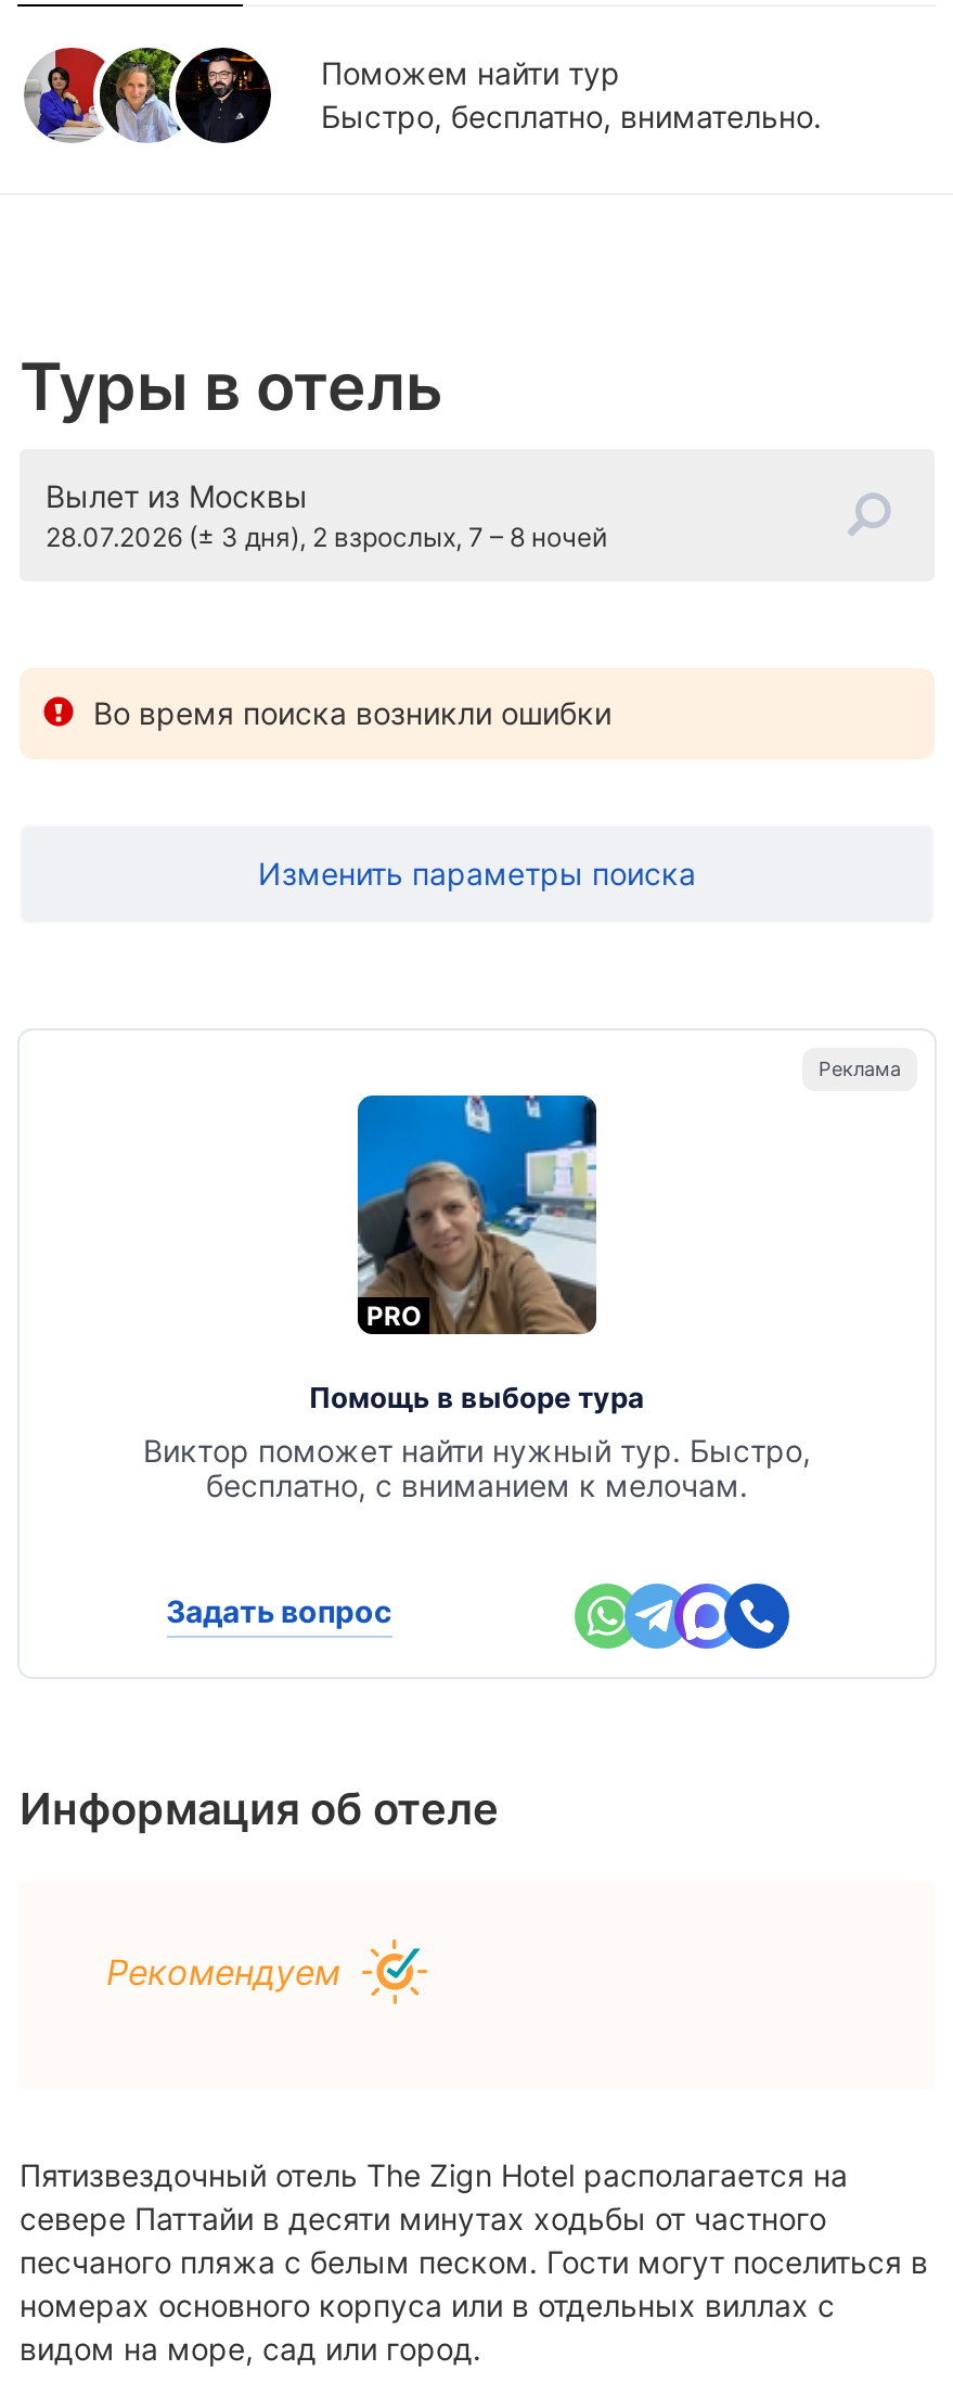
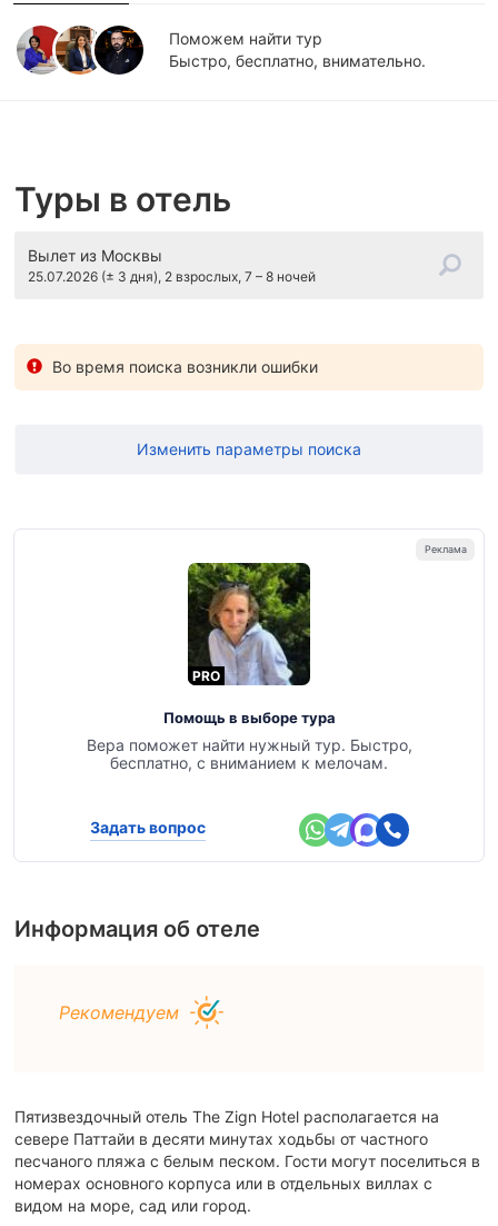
- [image]
+ [image]

- 28.07.2026 (± 3 дня), 2 взрослых, 7 – 8 ночей
+ 25.07.2026 (± 3 дня), 2 взрослых, 7 – 8 ночей

- [image]
+ [image]

- Виктор поможет найти нужный тур. Быстро,
+ Вера поможет найти нужный тур. Быстро,
